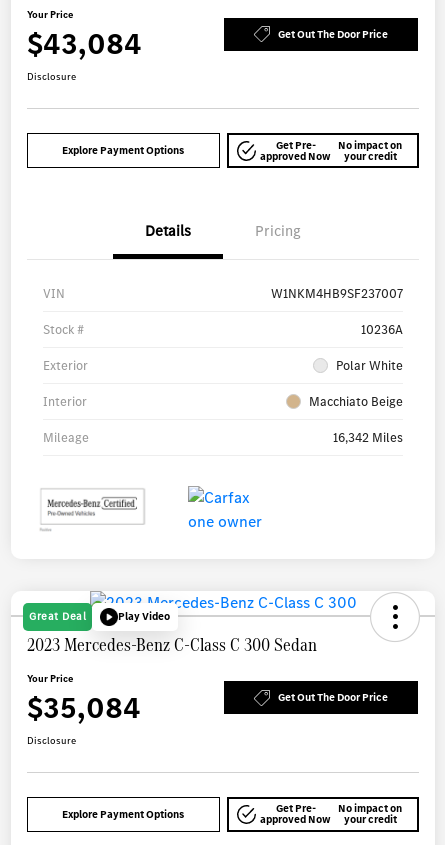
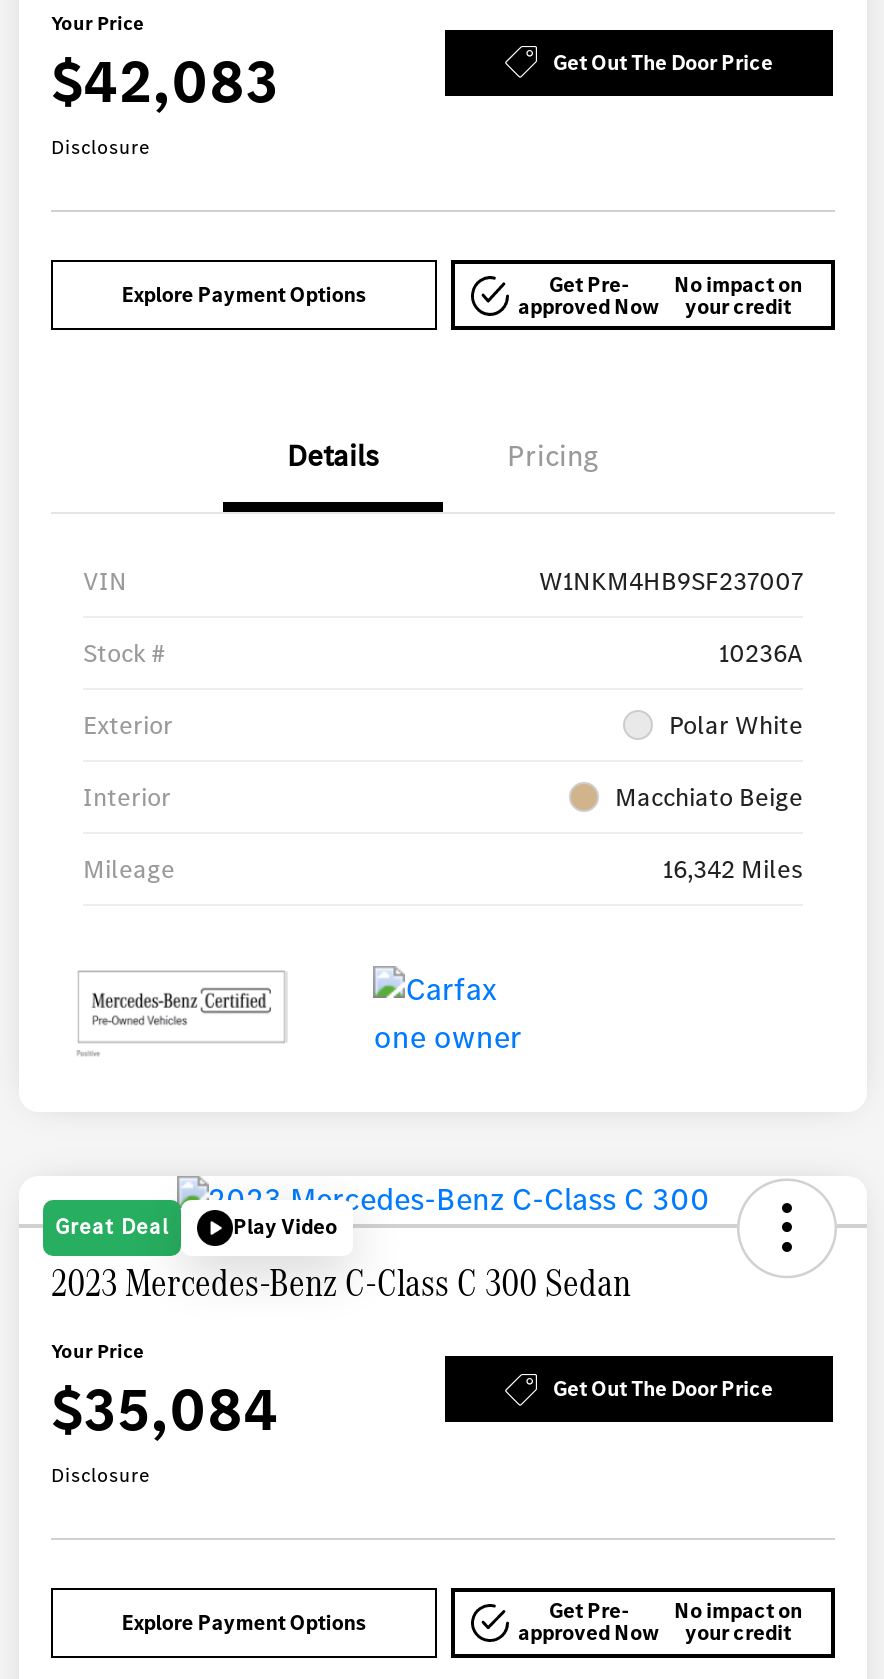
- $43,084
+ $42,083
